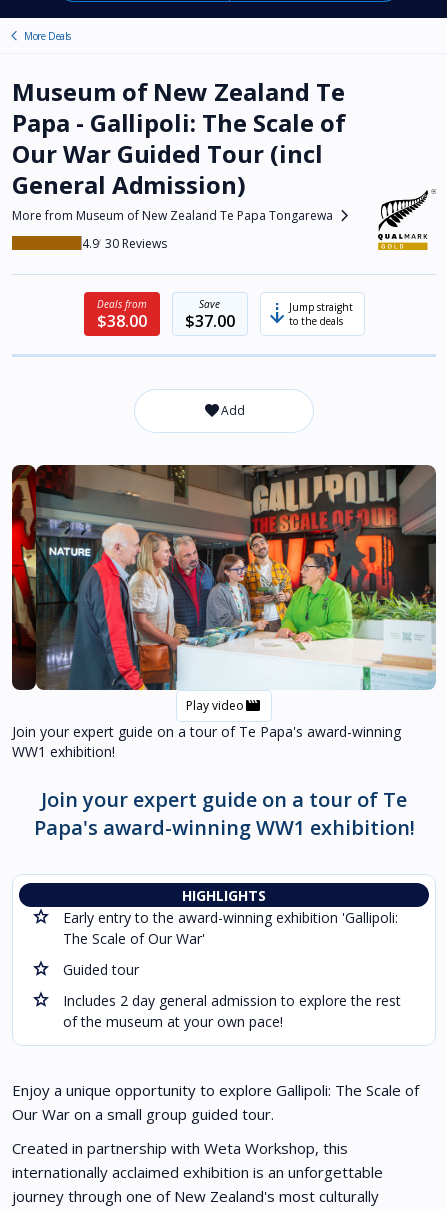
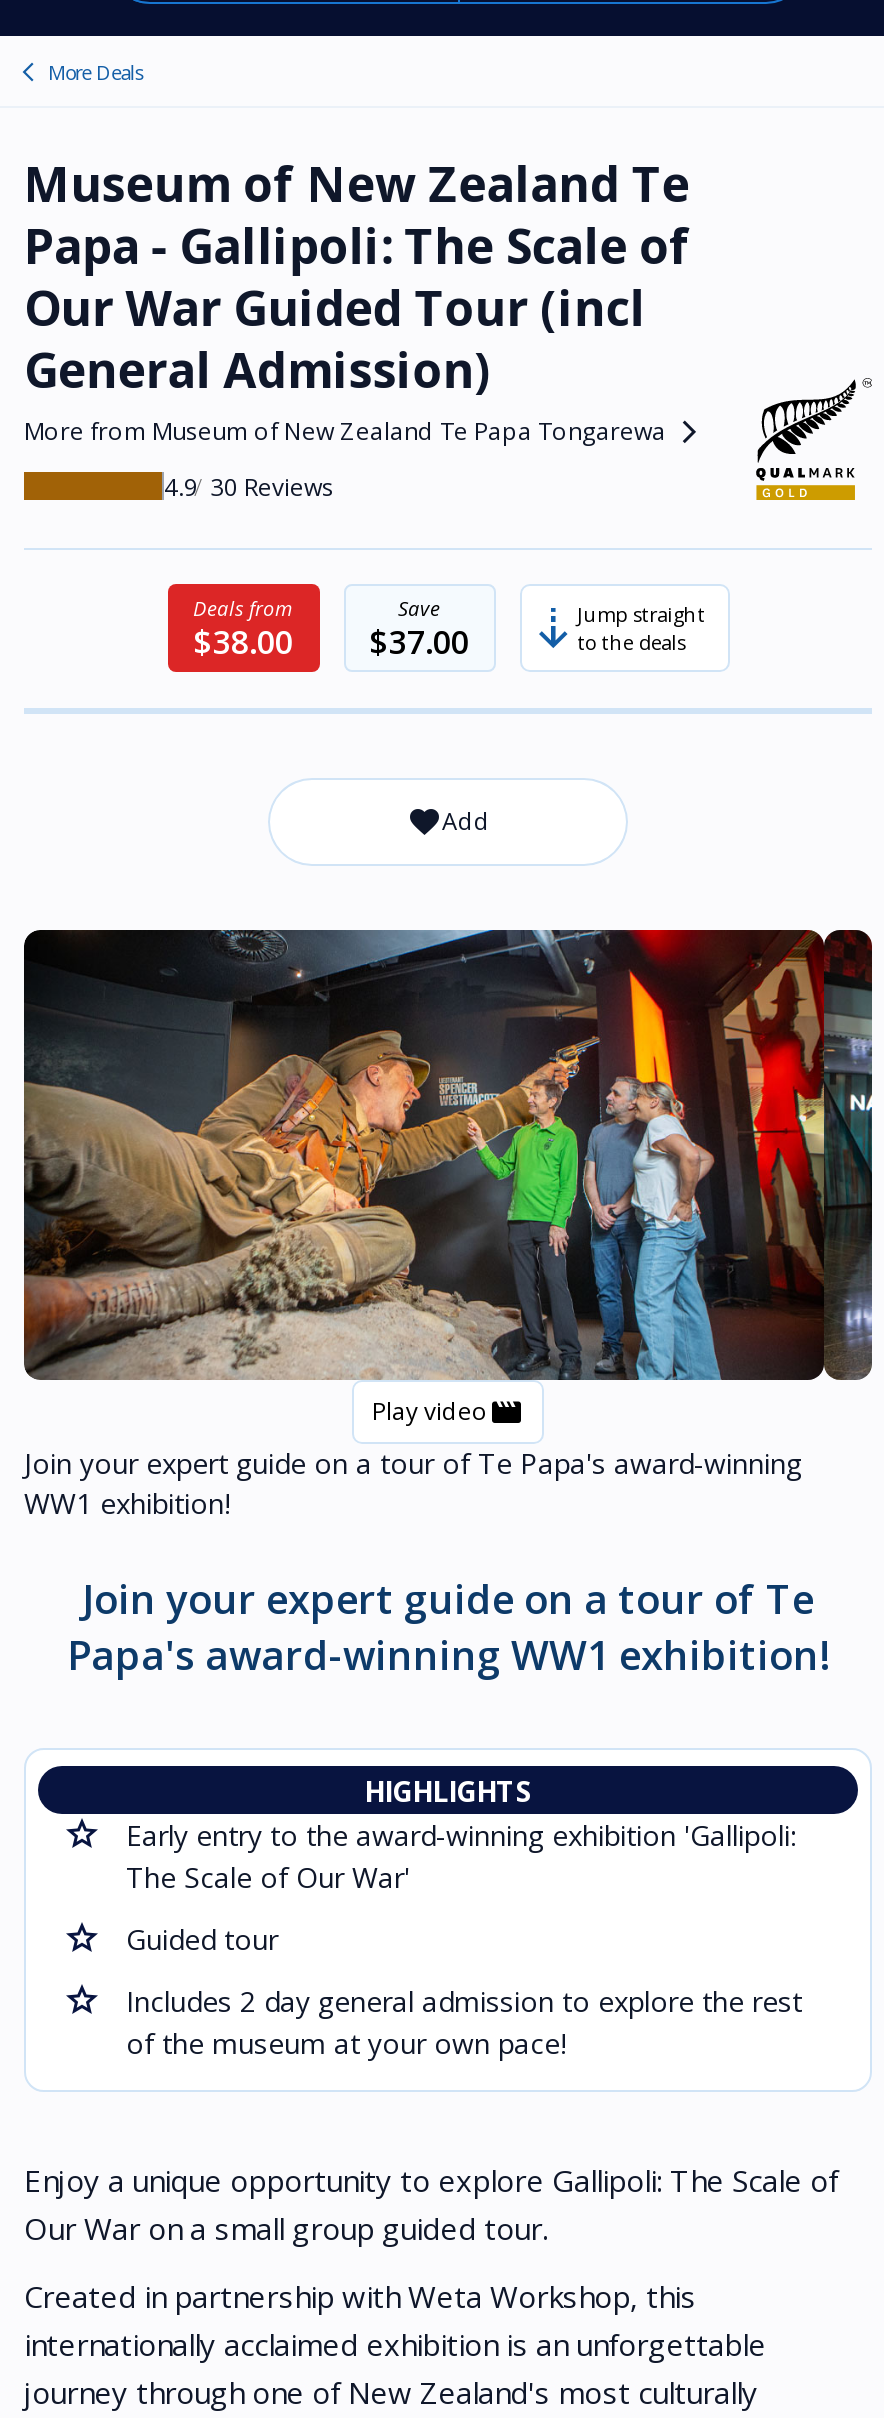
- [image]
+ [image]
